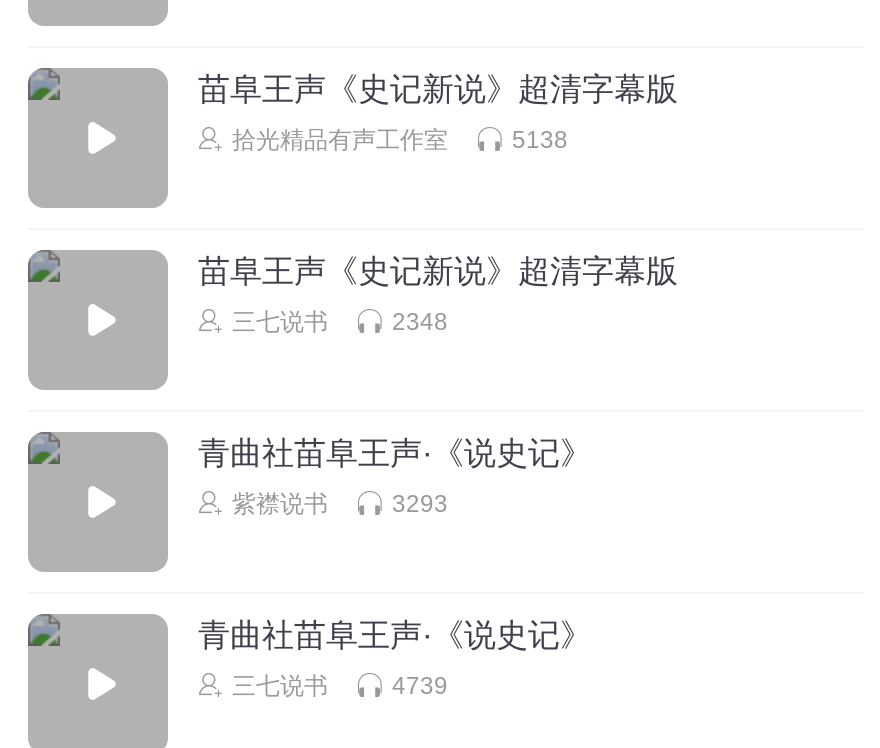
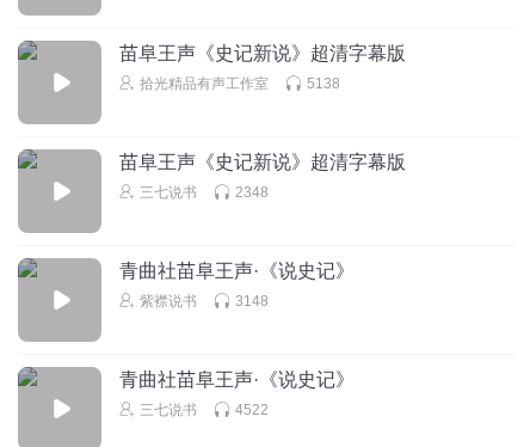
- 3293
+ 3148

- 4739
+ 4522
